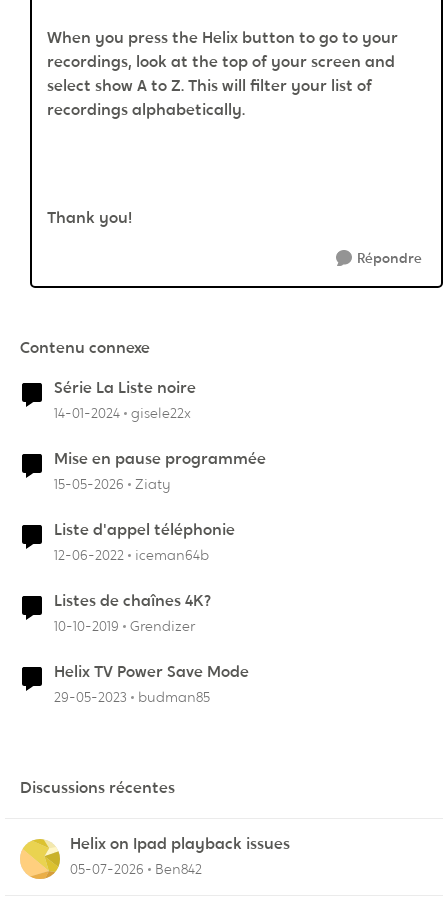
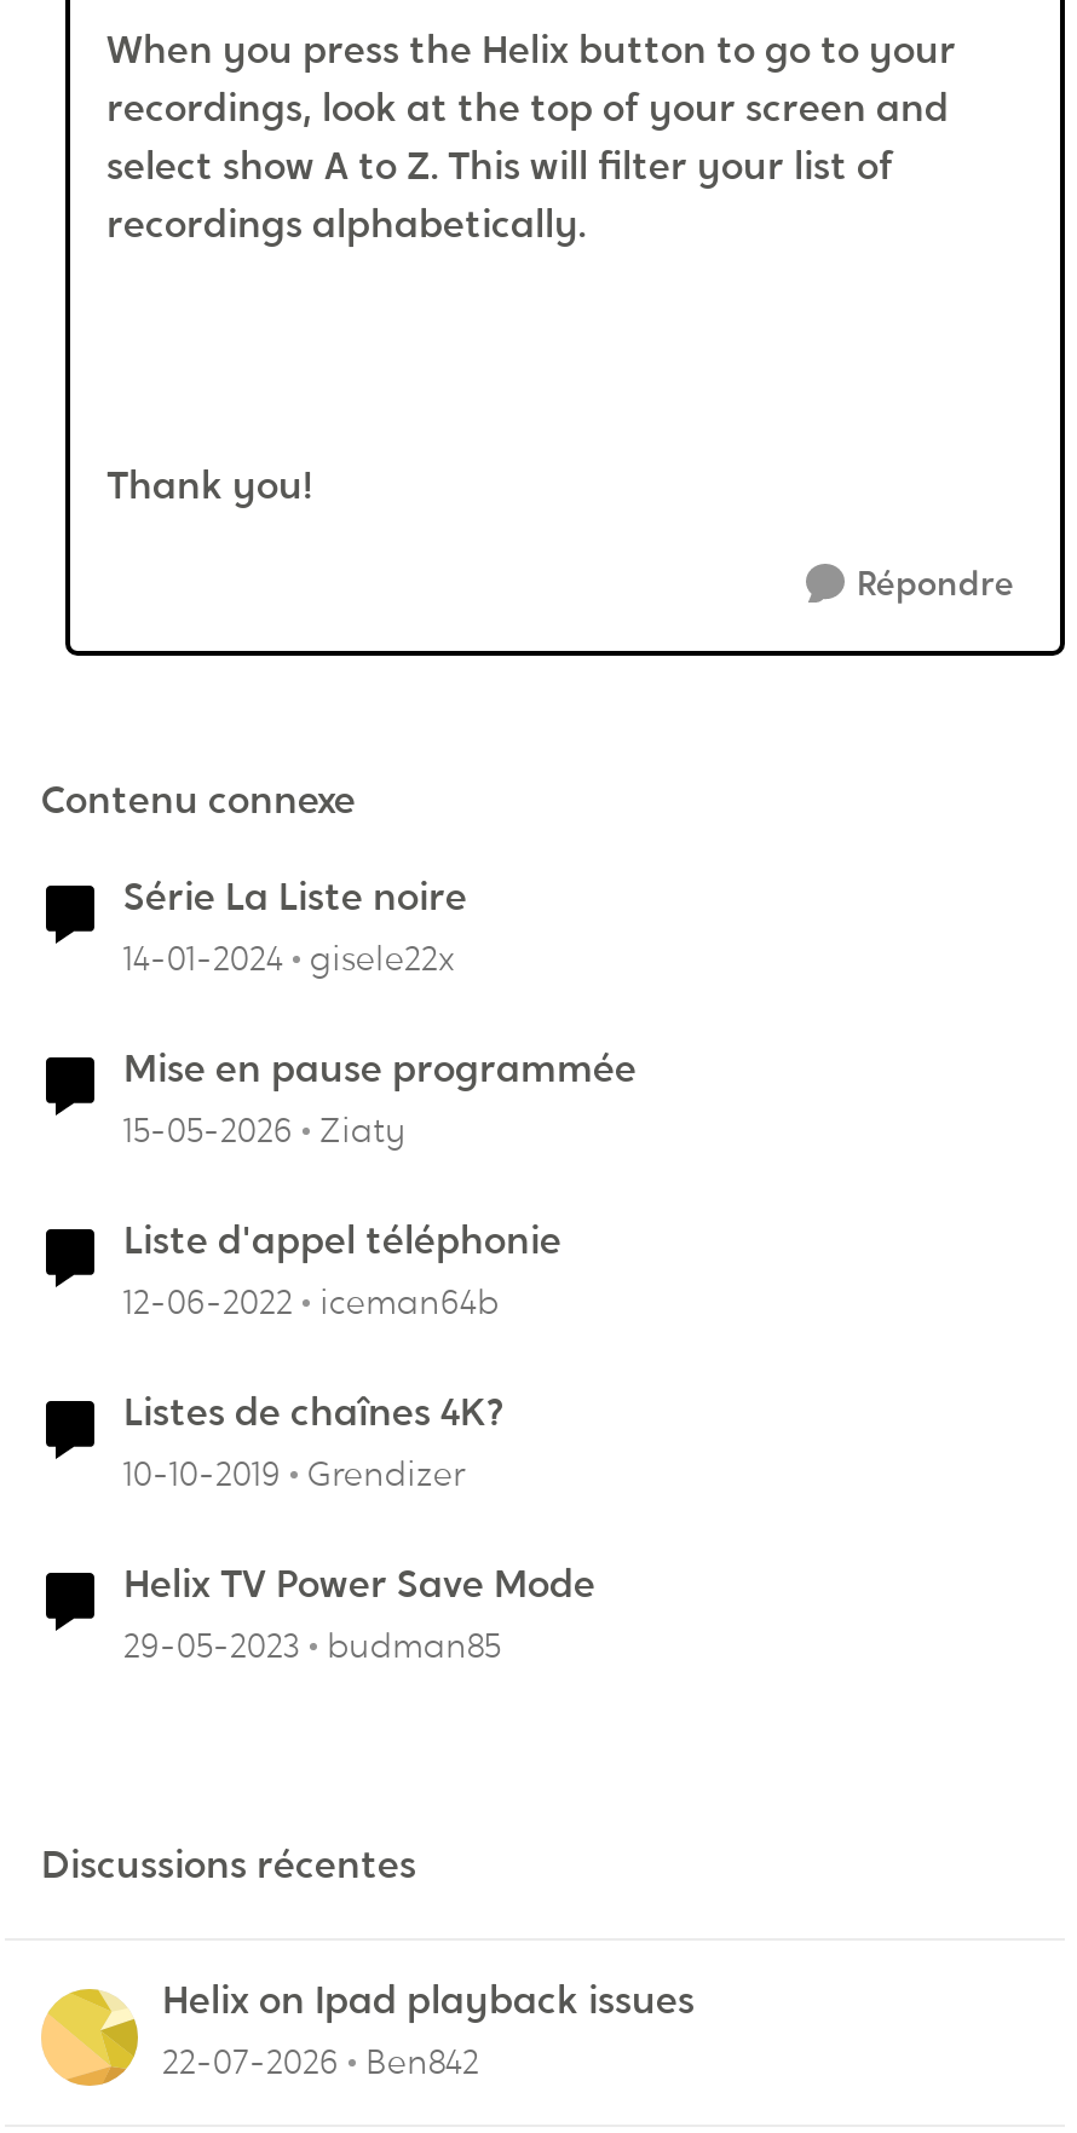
- 05-07-2026 Ben842
+ 22-07-2026 Ben842
